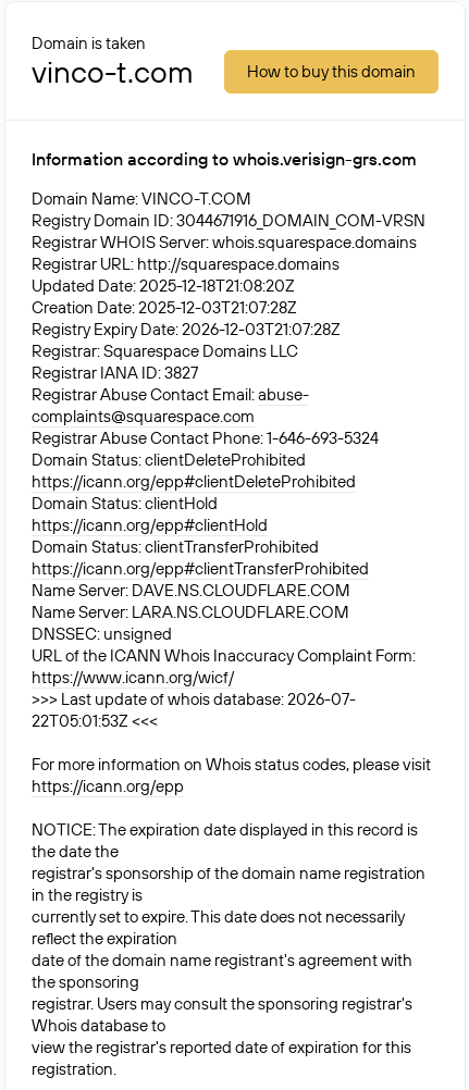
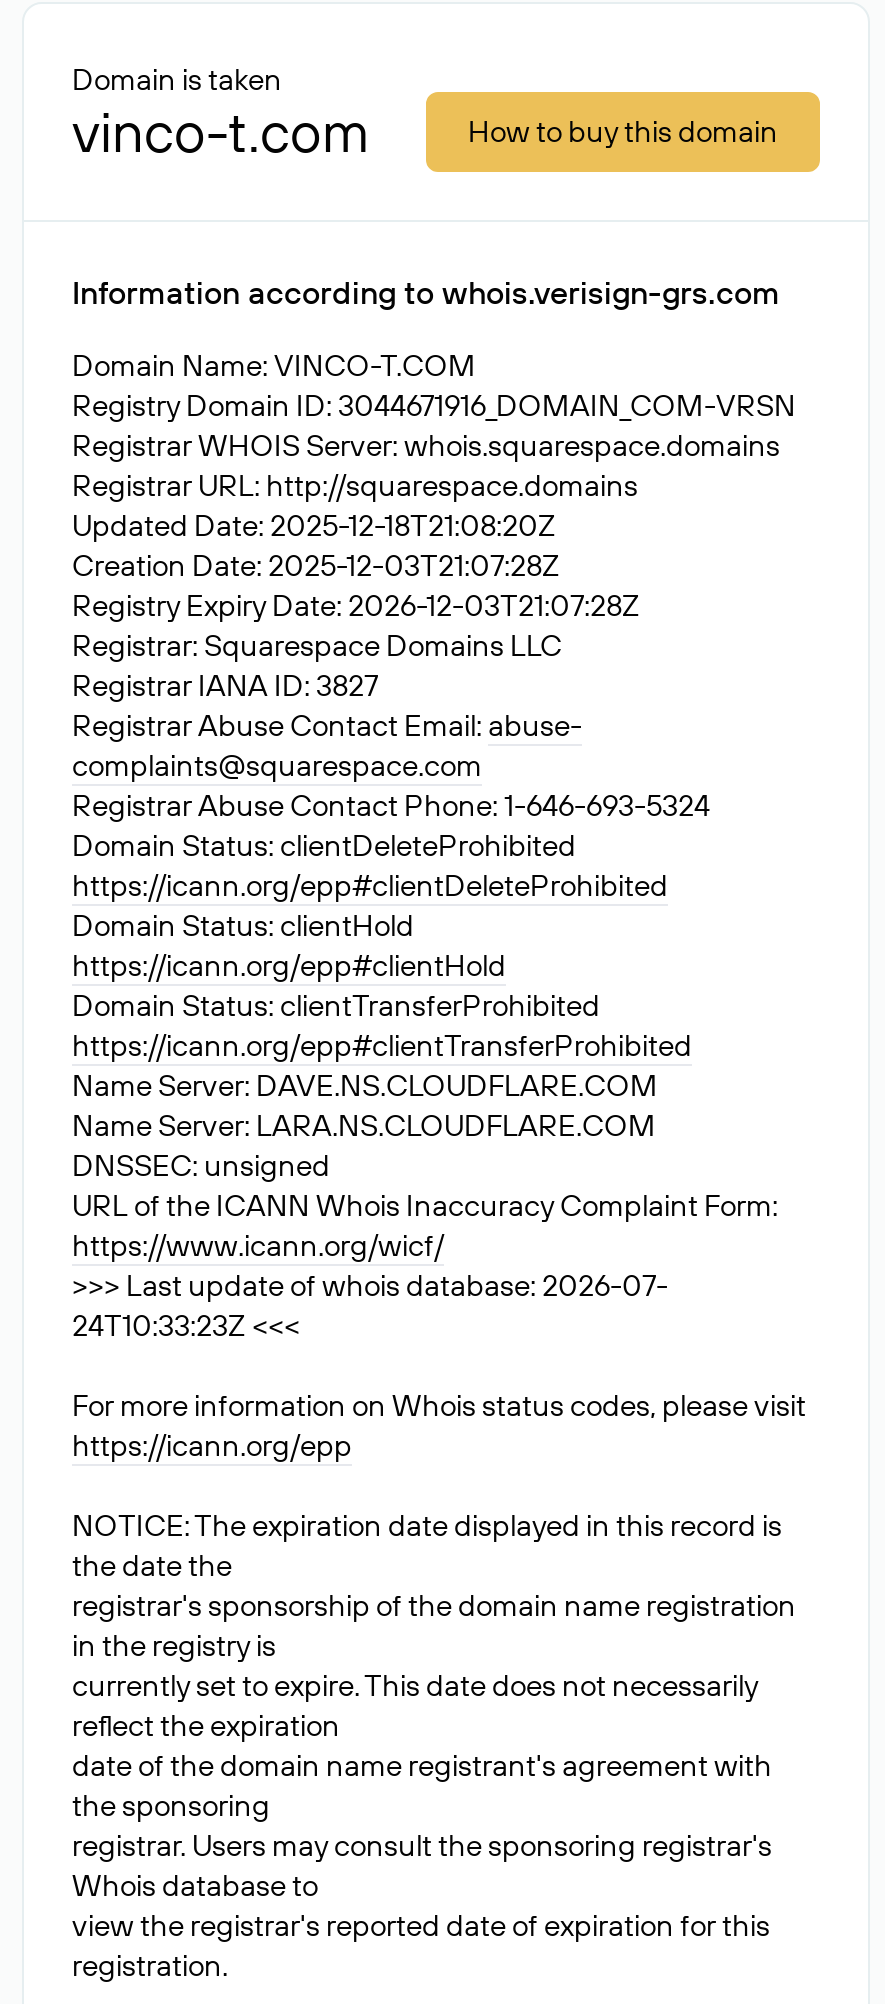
- 22T05:01:53Z <<<
+ 24T10:33:23Z <<<
